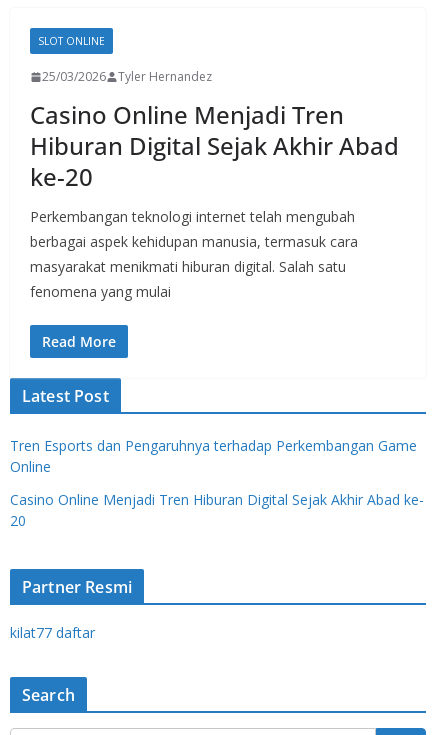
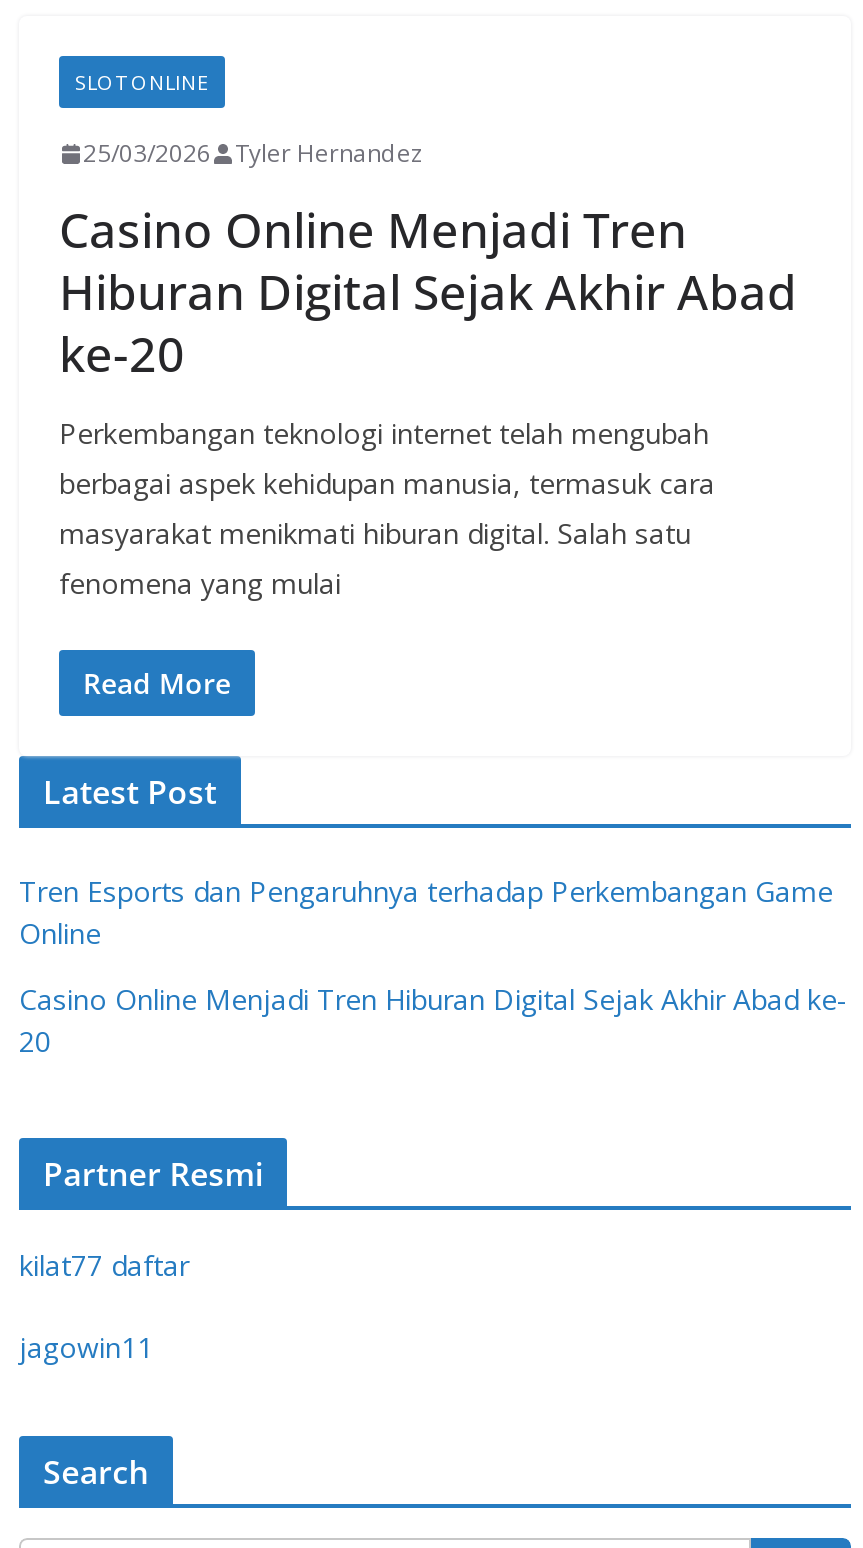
+ jagowin11
